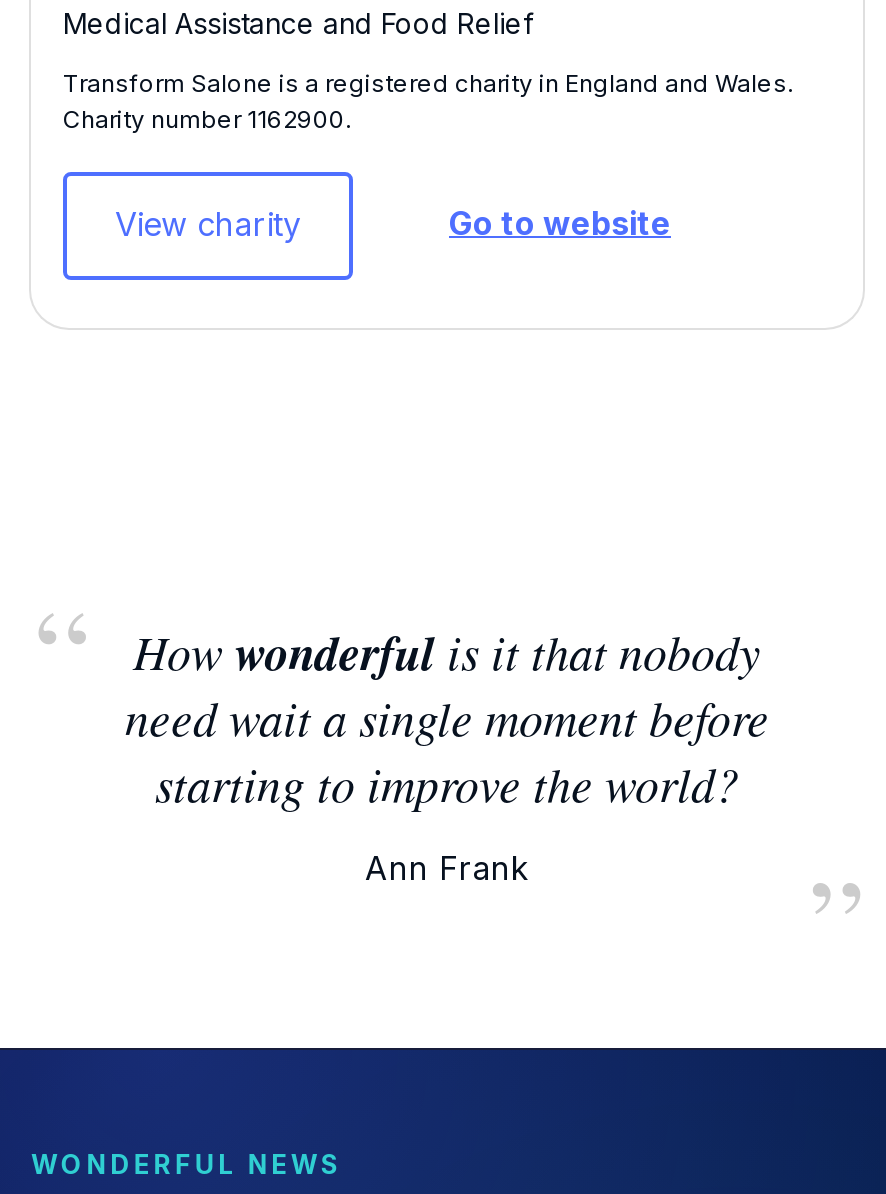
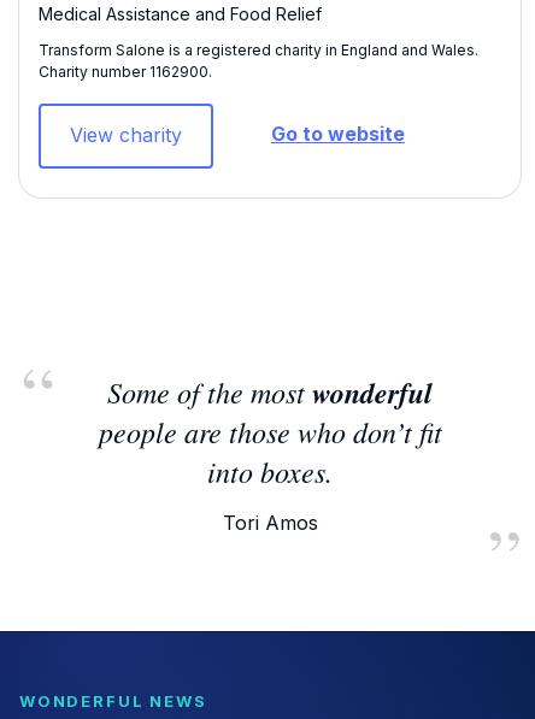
- How wonderful is it that nobody
- need wait a single moment before
- starting to improve the world?
+ Some of the most wonderful
+ people are those who don’t fit
+ into boxes.

- Ann Frank
+ Tori Amos
